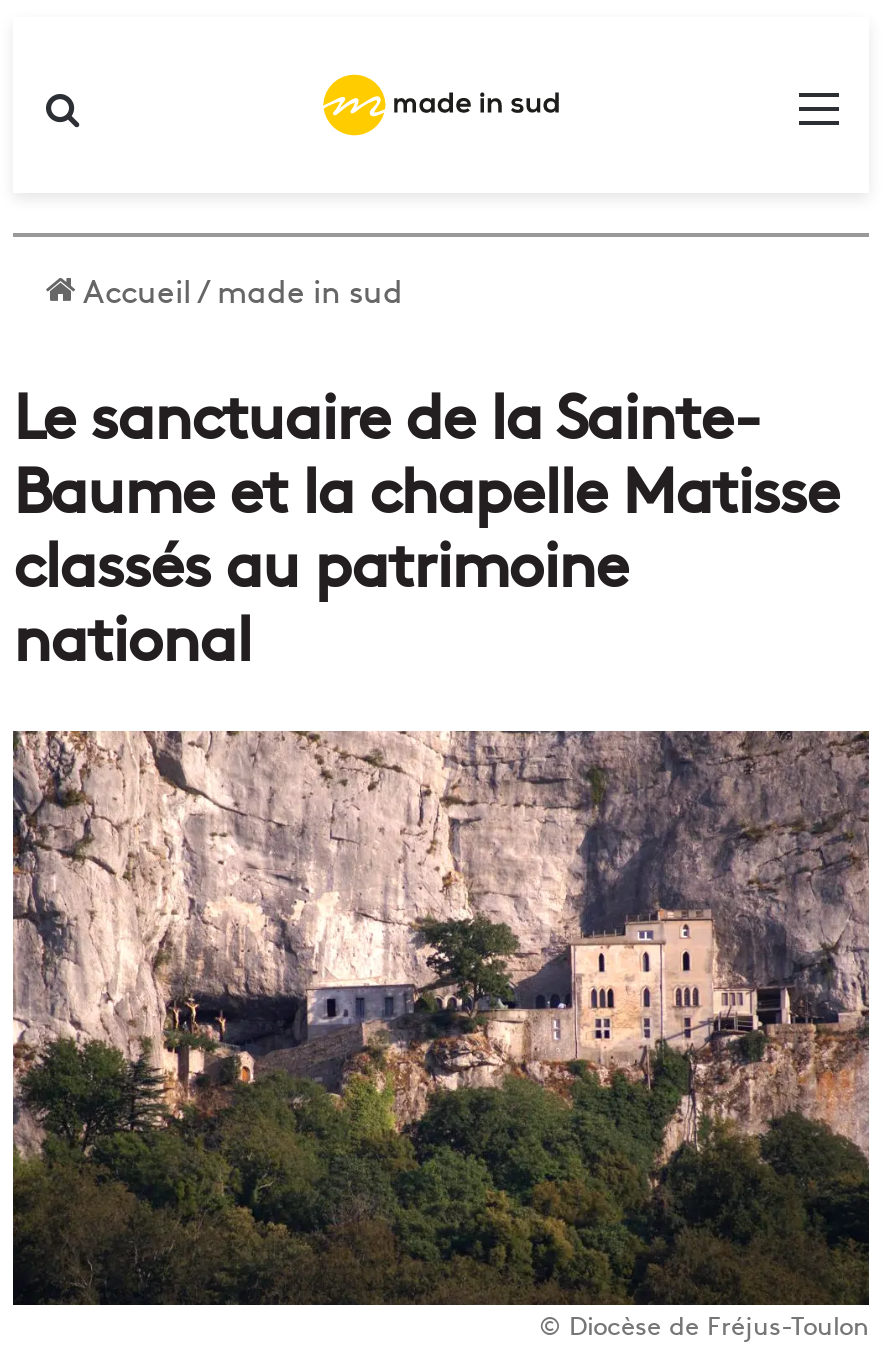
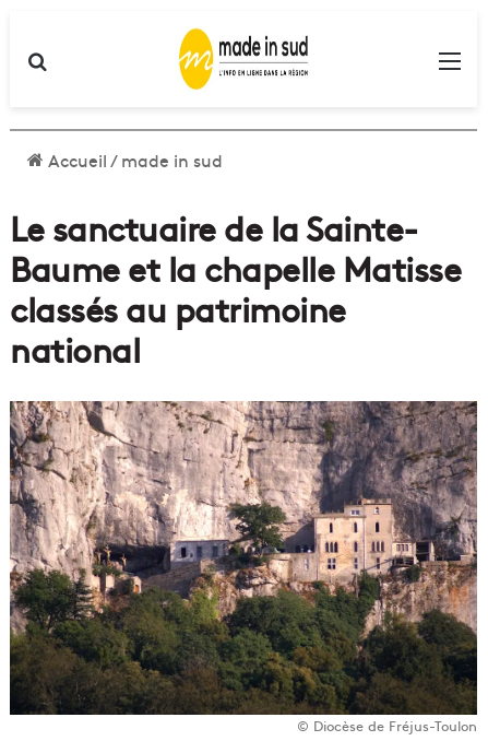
- [image]
+ [image]
